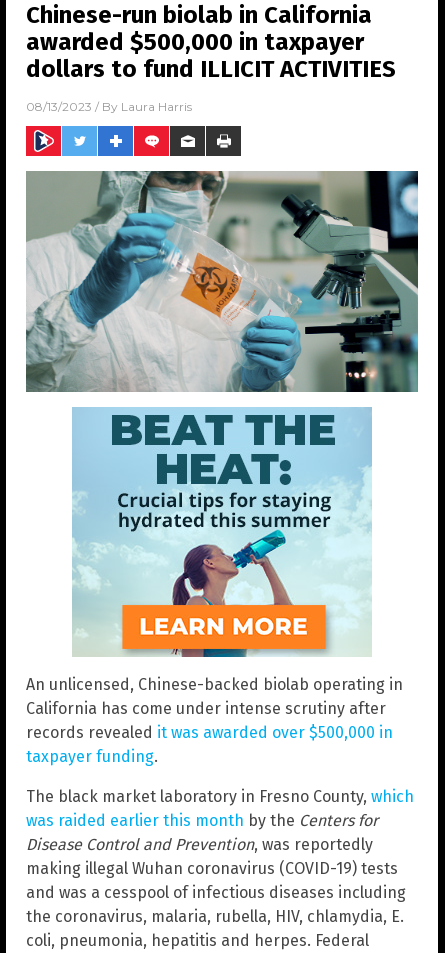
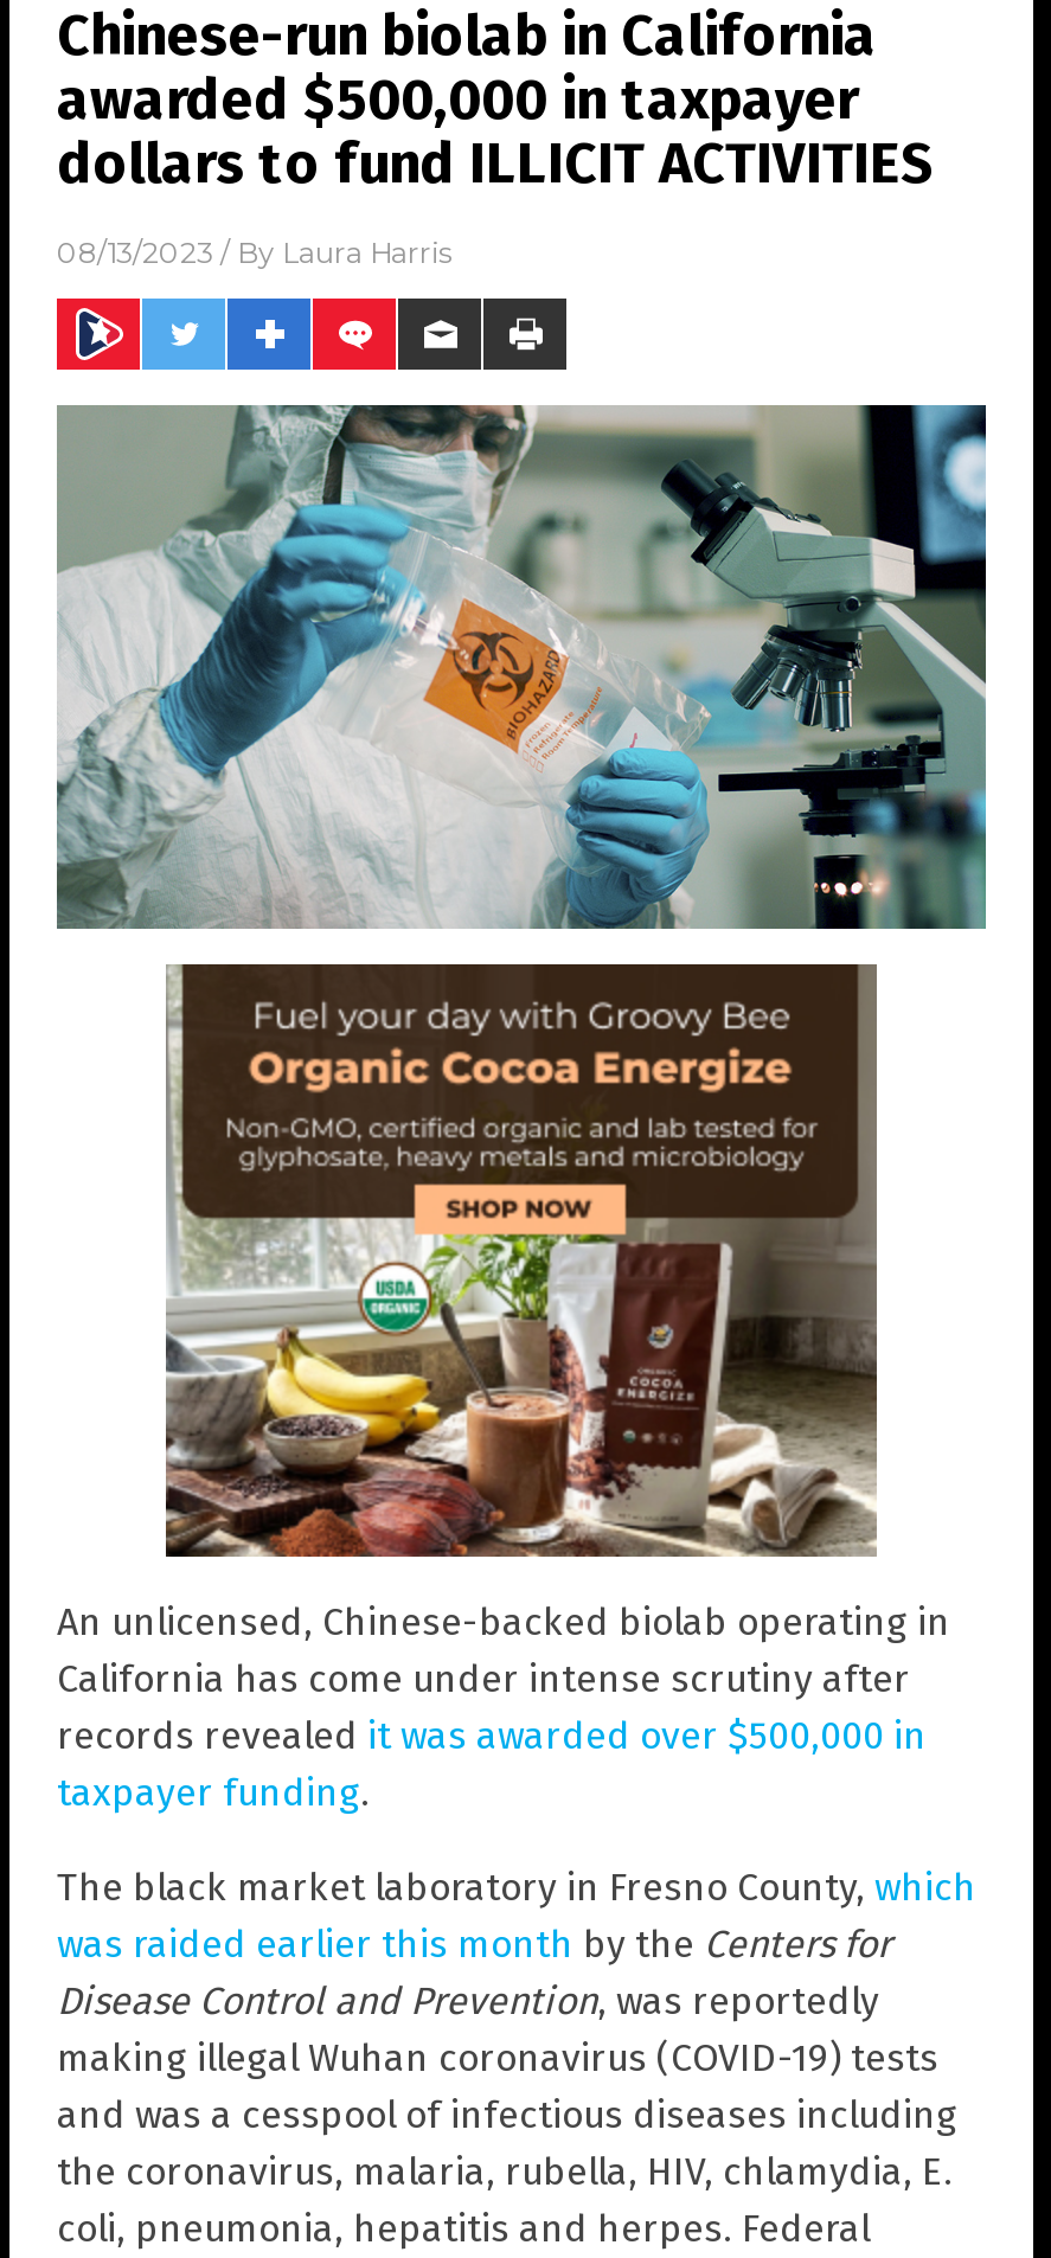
- [image]
+ [image]
